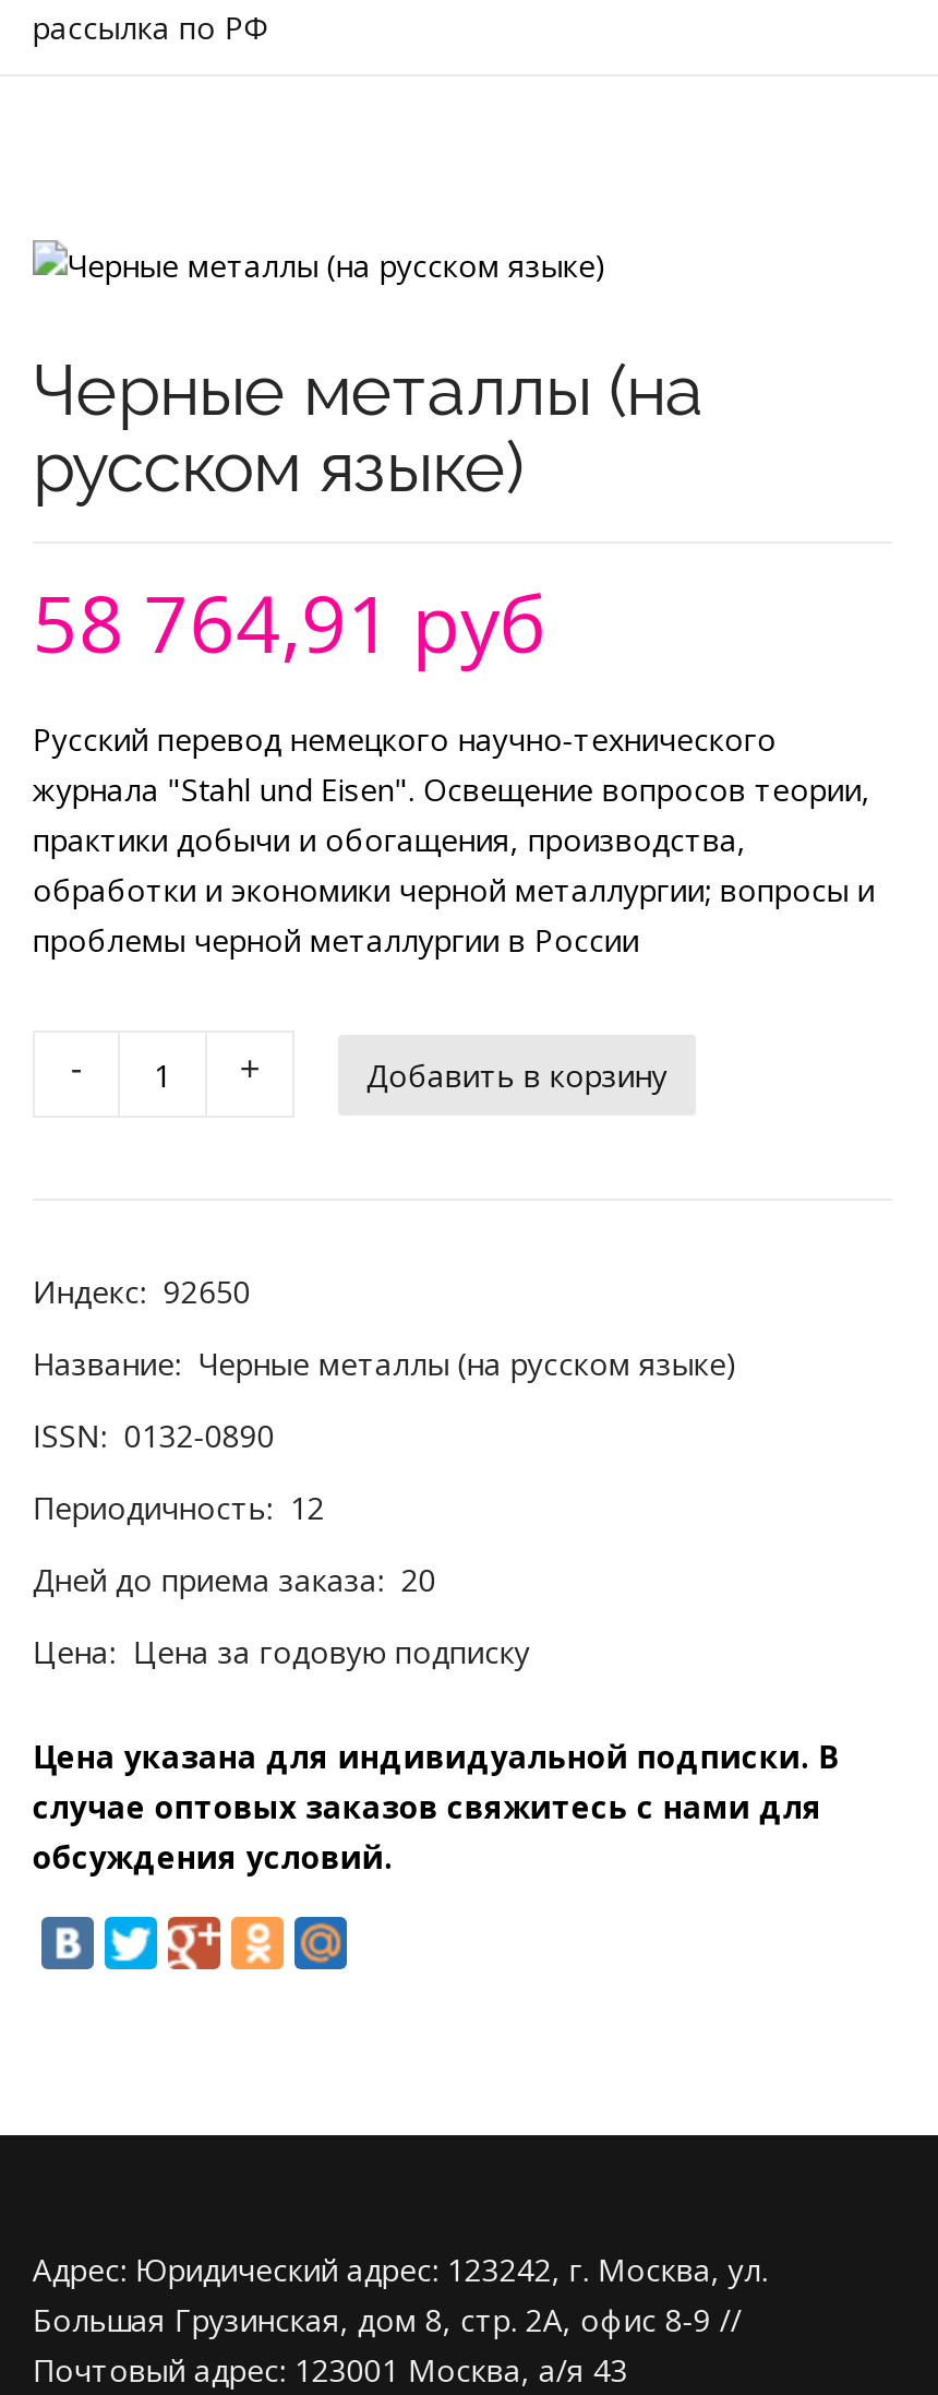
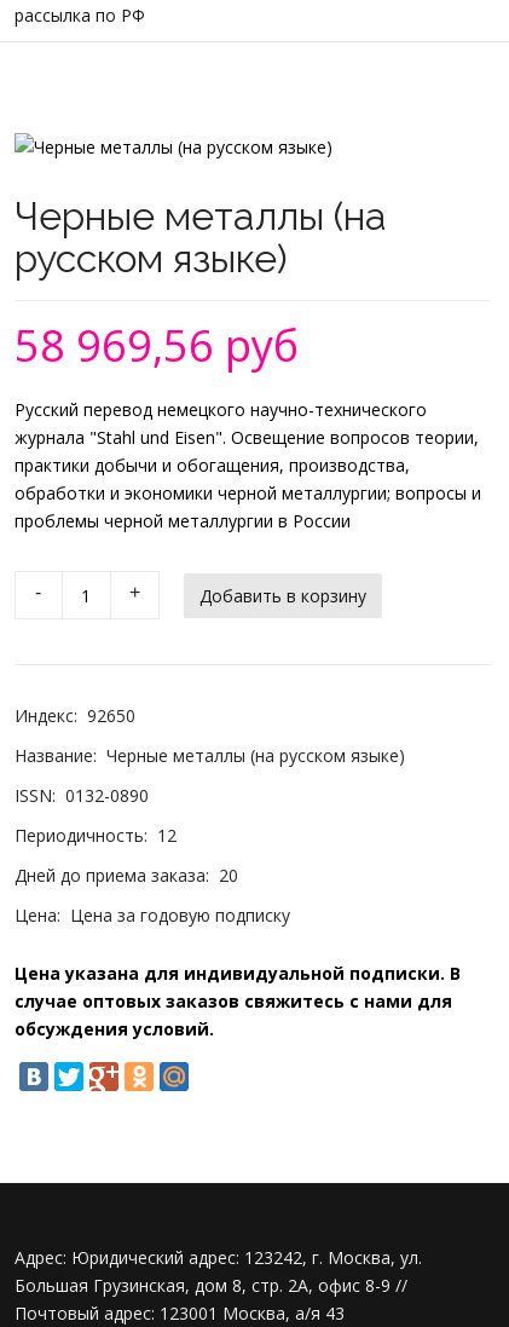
- 58 764,91 руб
+ 58 969,56 руб
